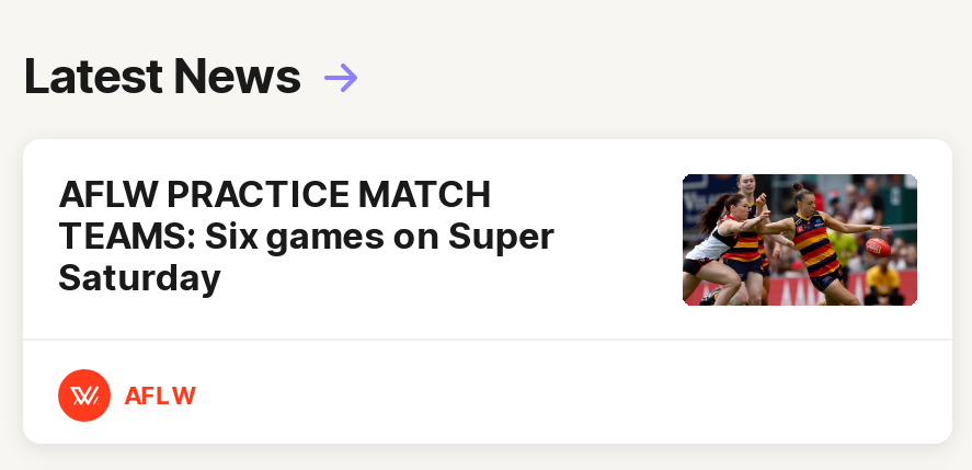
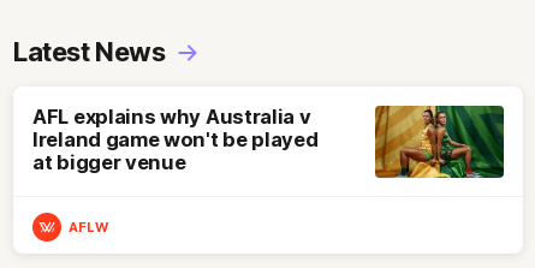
- AFLW PRACTICE MATCH
- TEAMS: Six games on Super
- Saturday
+ AFL explains why Australia v
+ Ireland game won't be played
+ at bigger venue

- [image]
+ [image]
